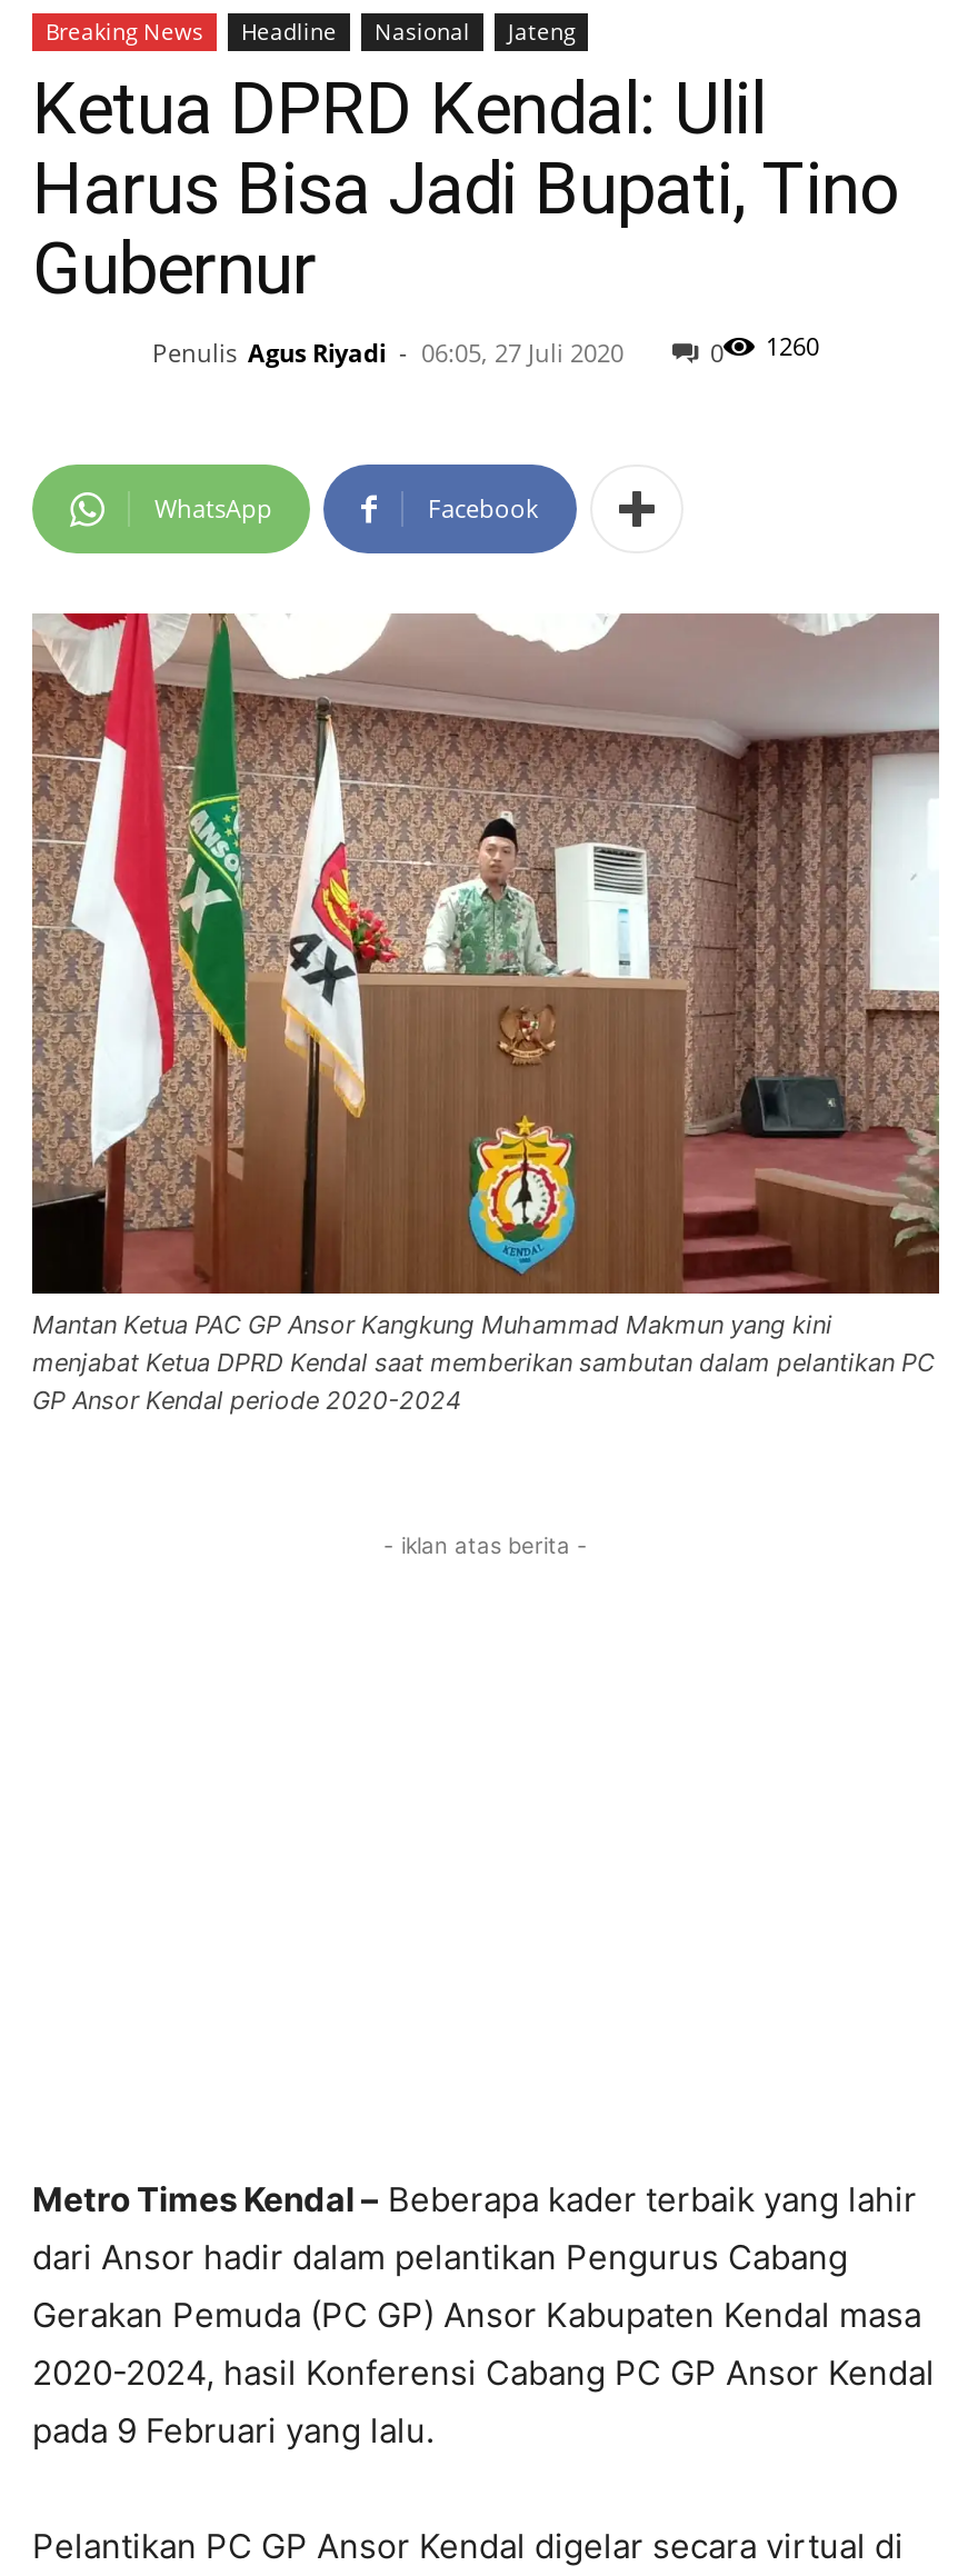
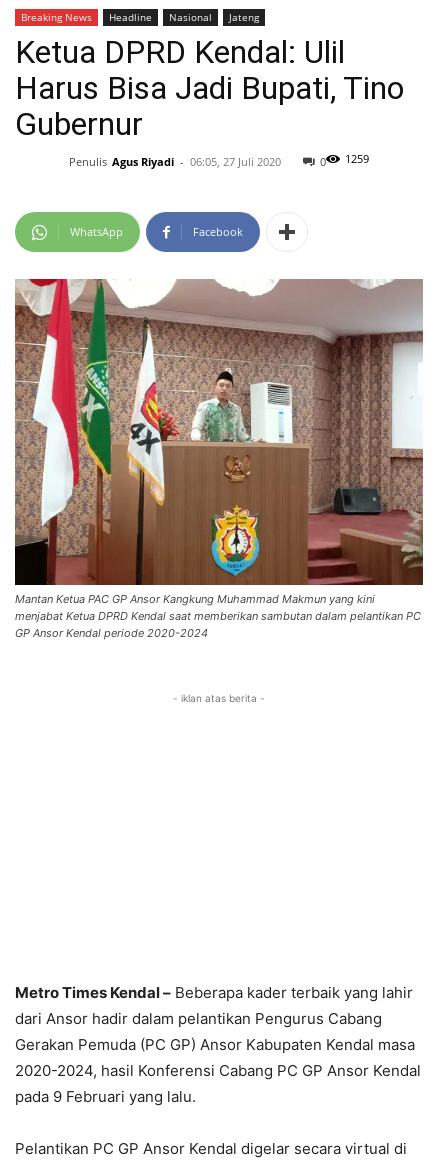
- 0 1260
+ 0 1259
